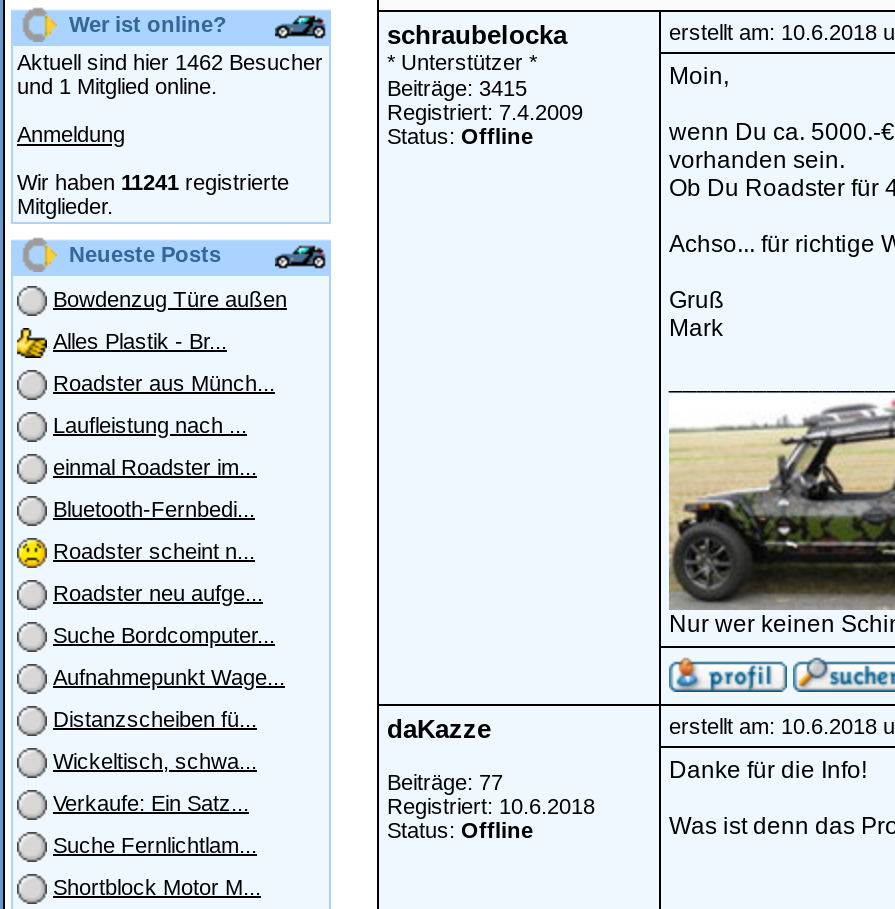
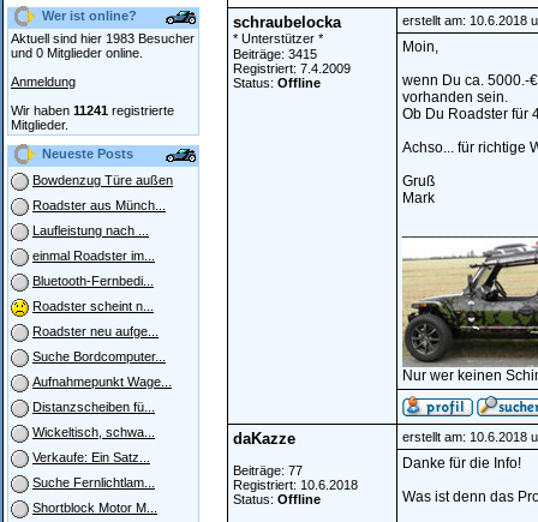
- Aktuell sind hier 1462 Besucher
+ Aktuell sind hier 1983 Besucher

- und 1 Mitglied online.
+ und 0 Mitglieder online.

- Alles Plastik - Br...
